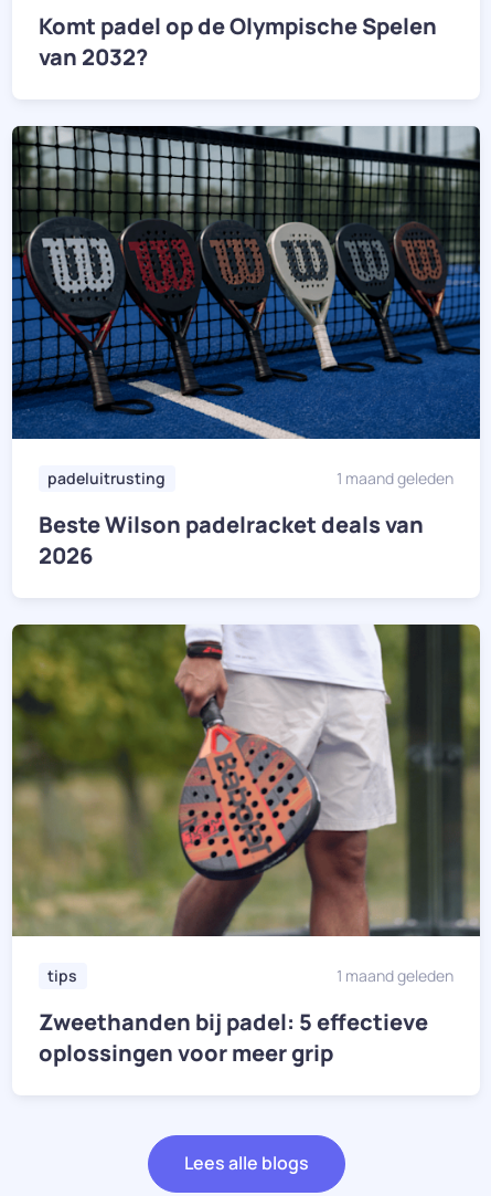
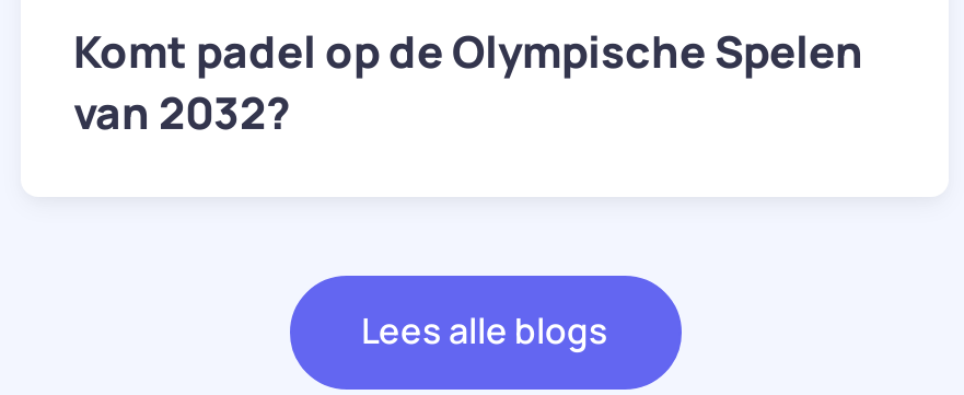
- [image]
- padeluitrusting
- 1 maand geleden
- Beste Wilson padelracket deals van
- 2026

- [image]
- tips
- 1 maand geleden
- Zweethanden bij padel: 5 effectieve
- oplossingen voor meer grip
